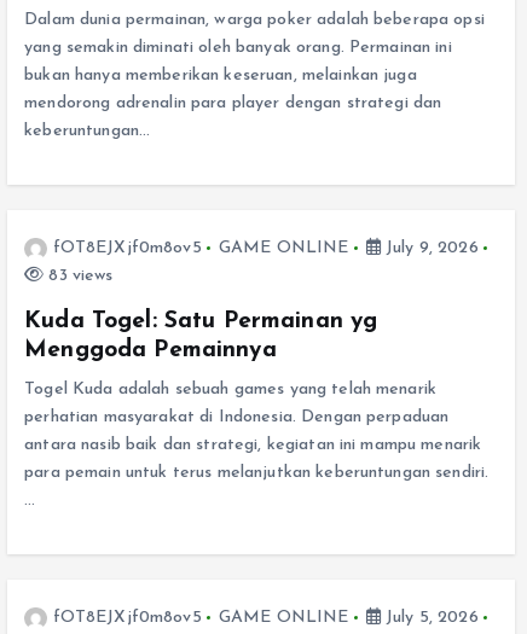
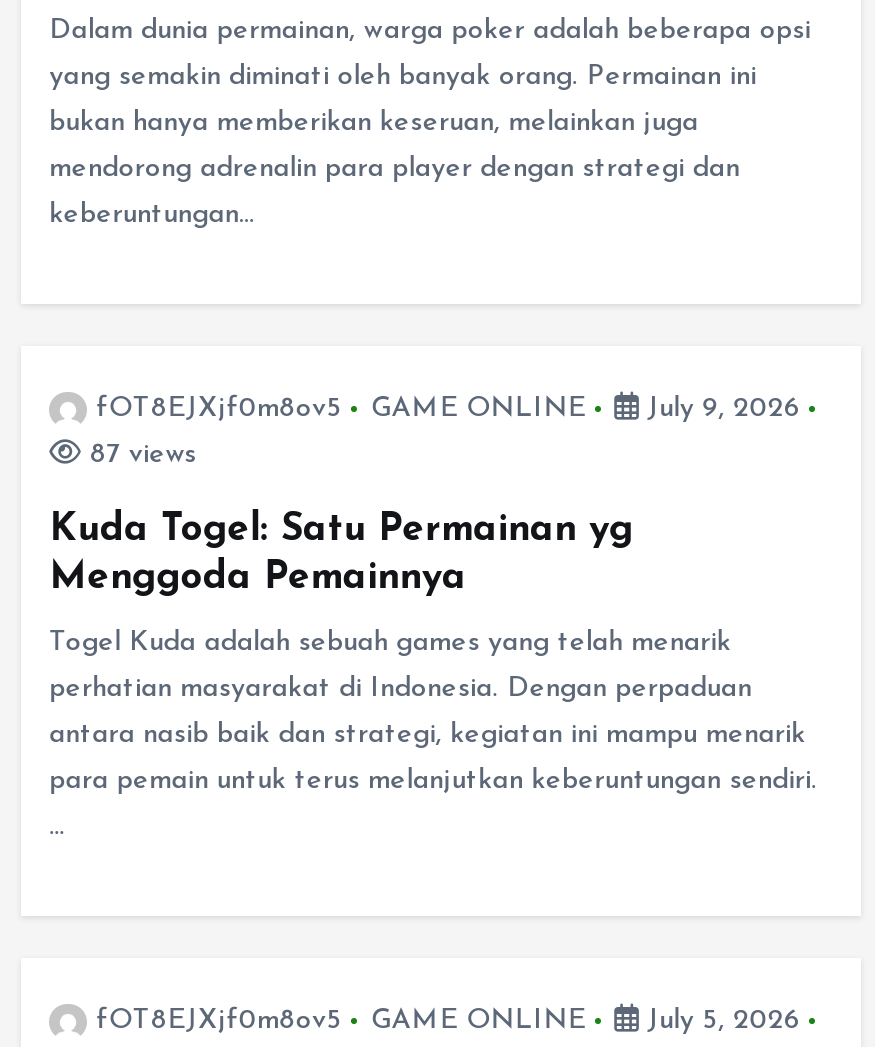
- 83 views
+ 87 views
